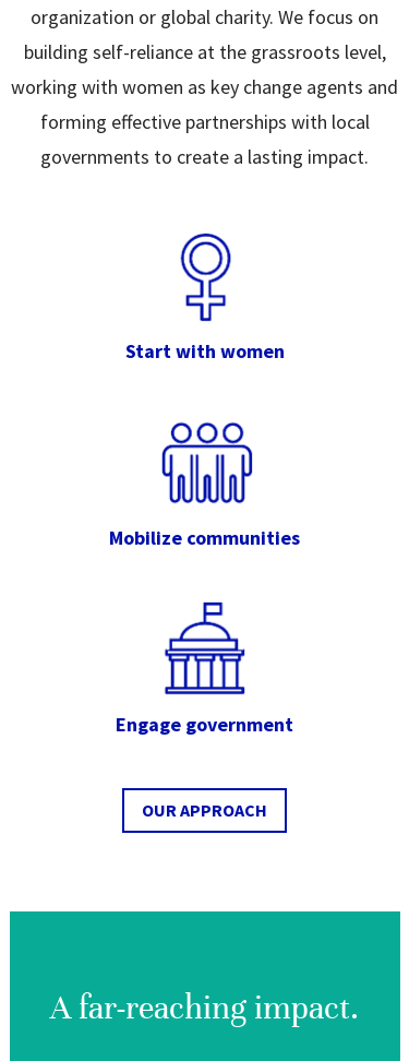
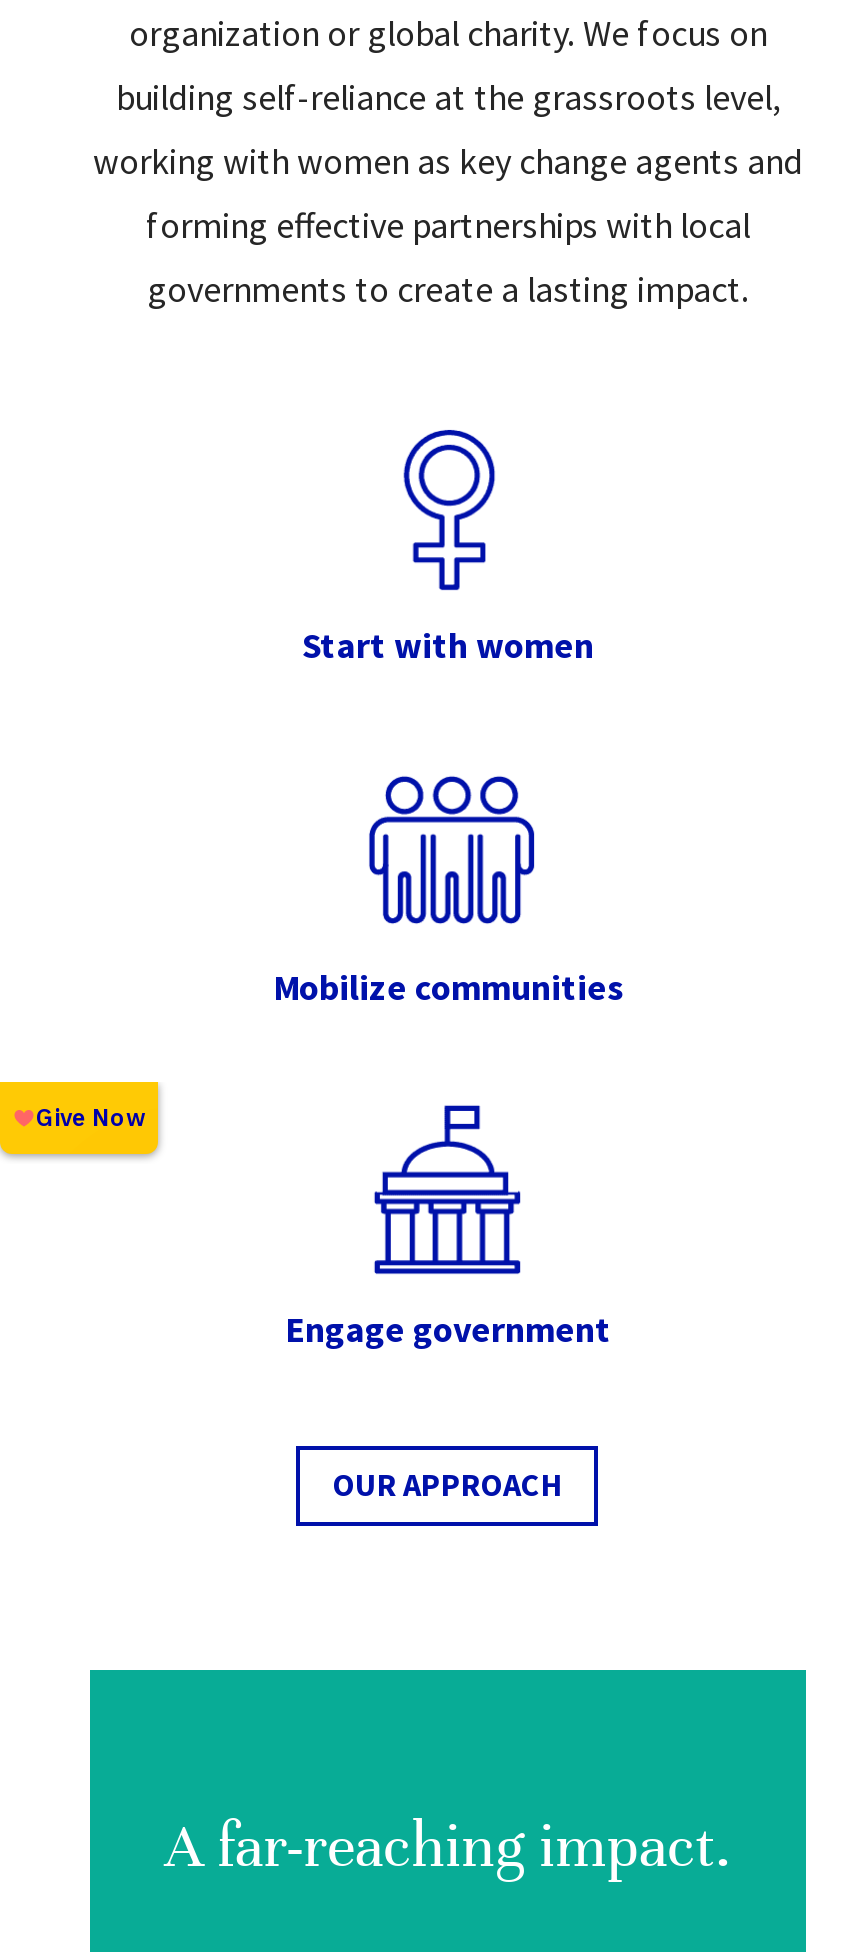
+ [image]
